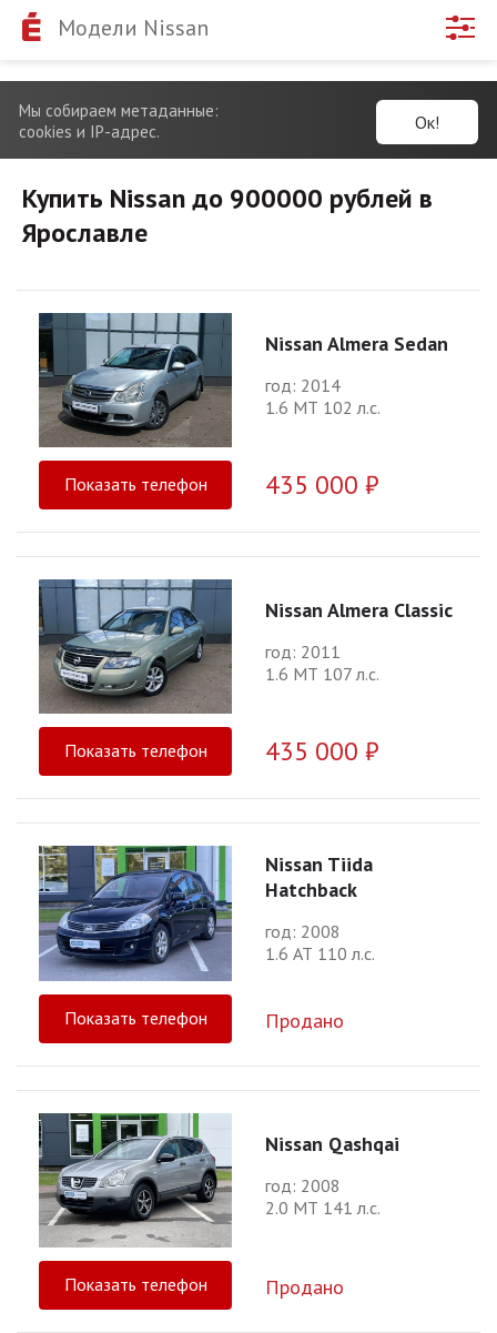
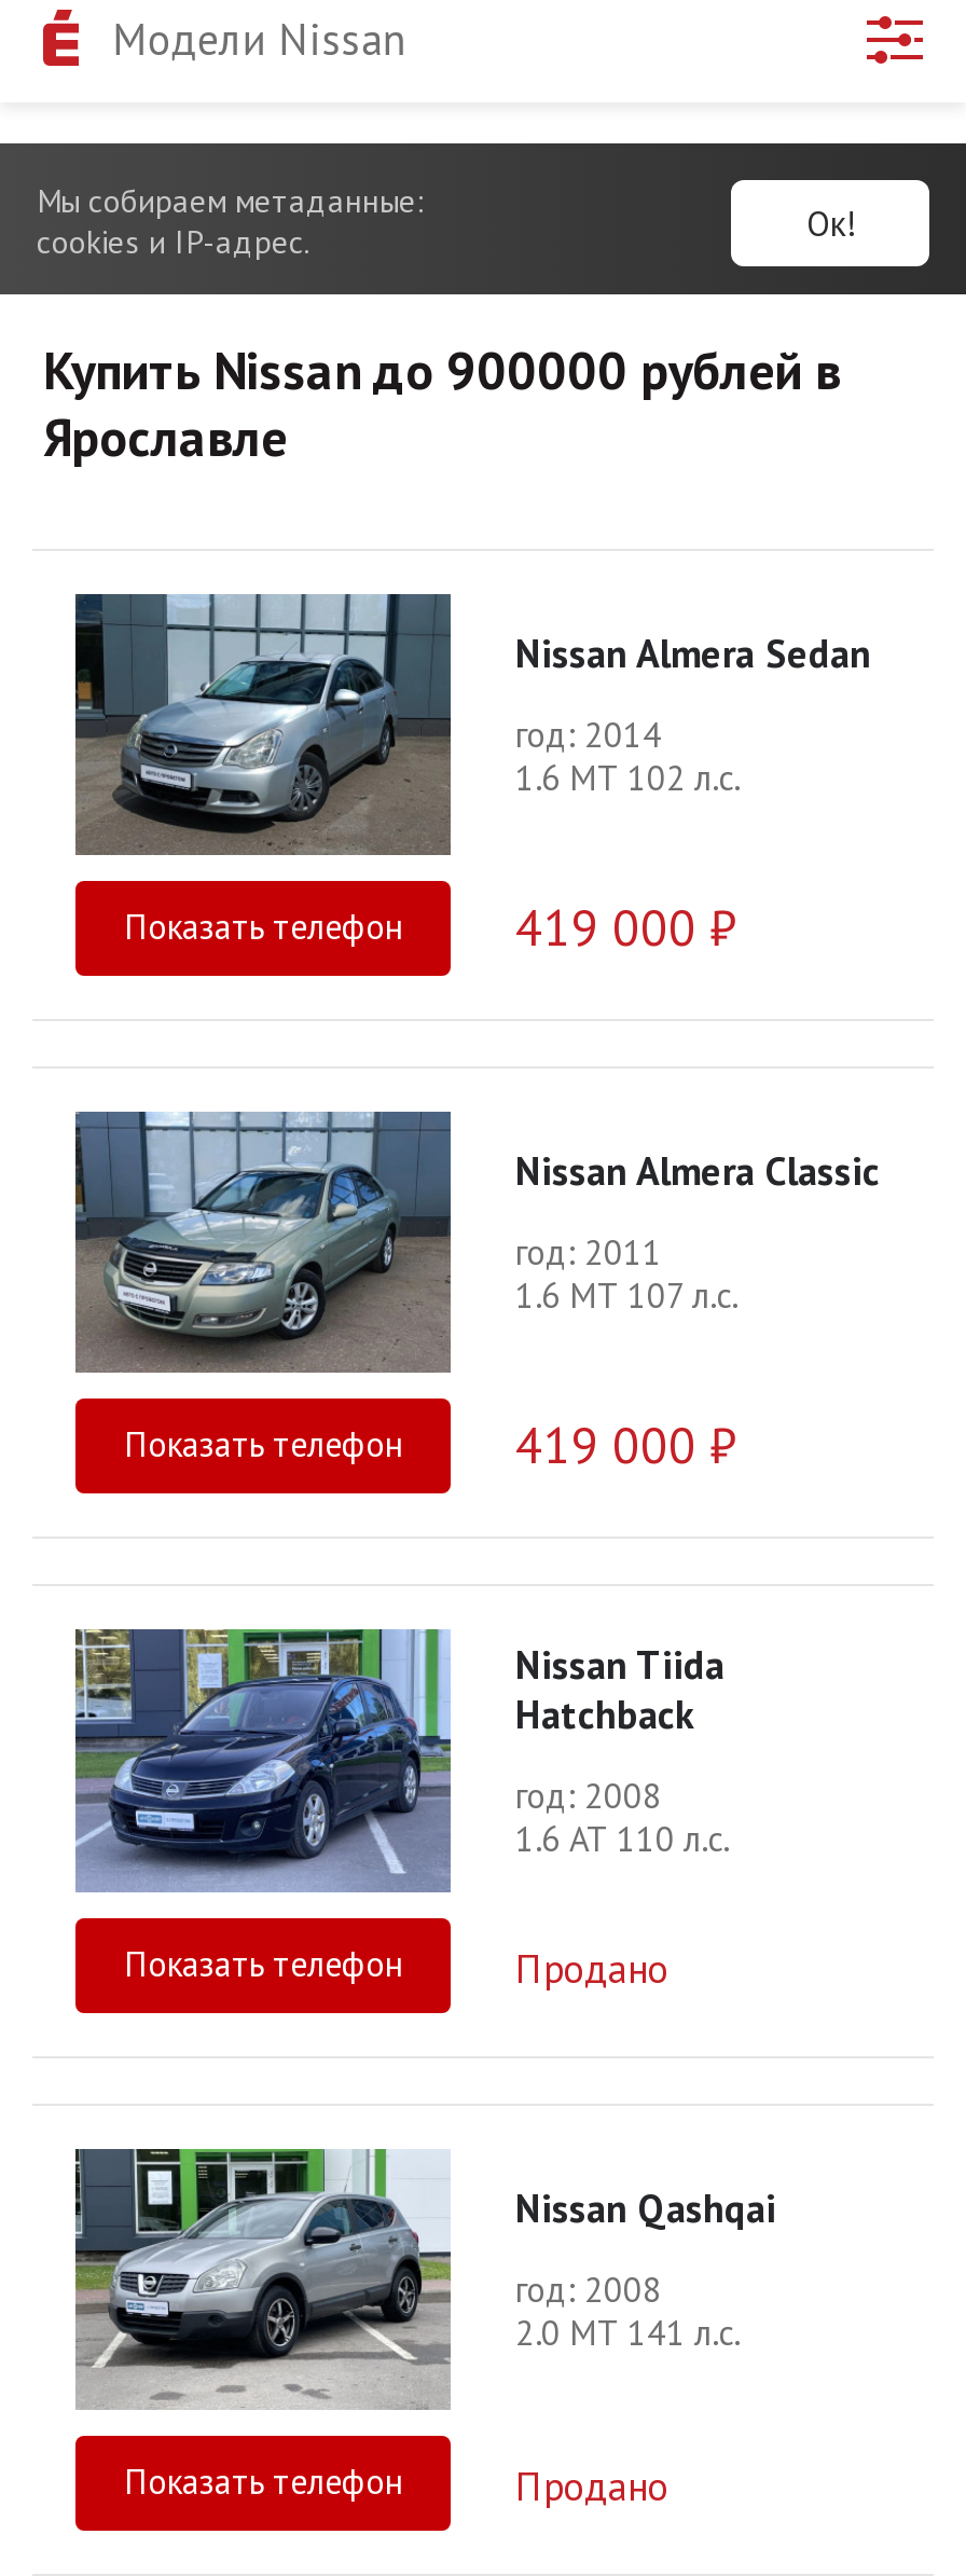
- 435 000 ₽
+ 419 000 ₽

- 435 000 ₽
+ 419 000 ₽
